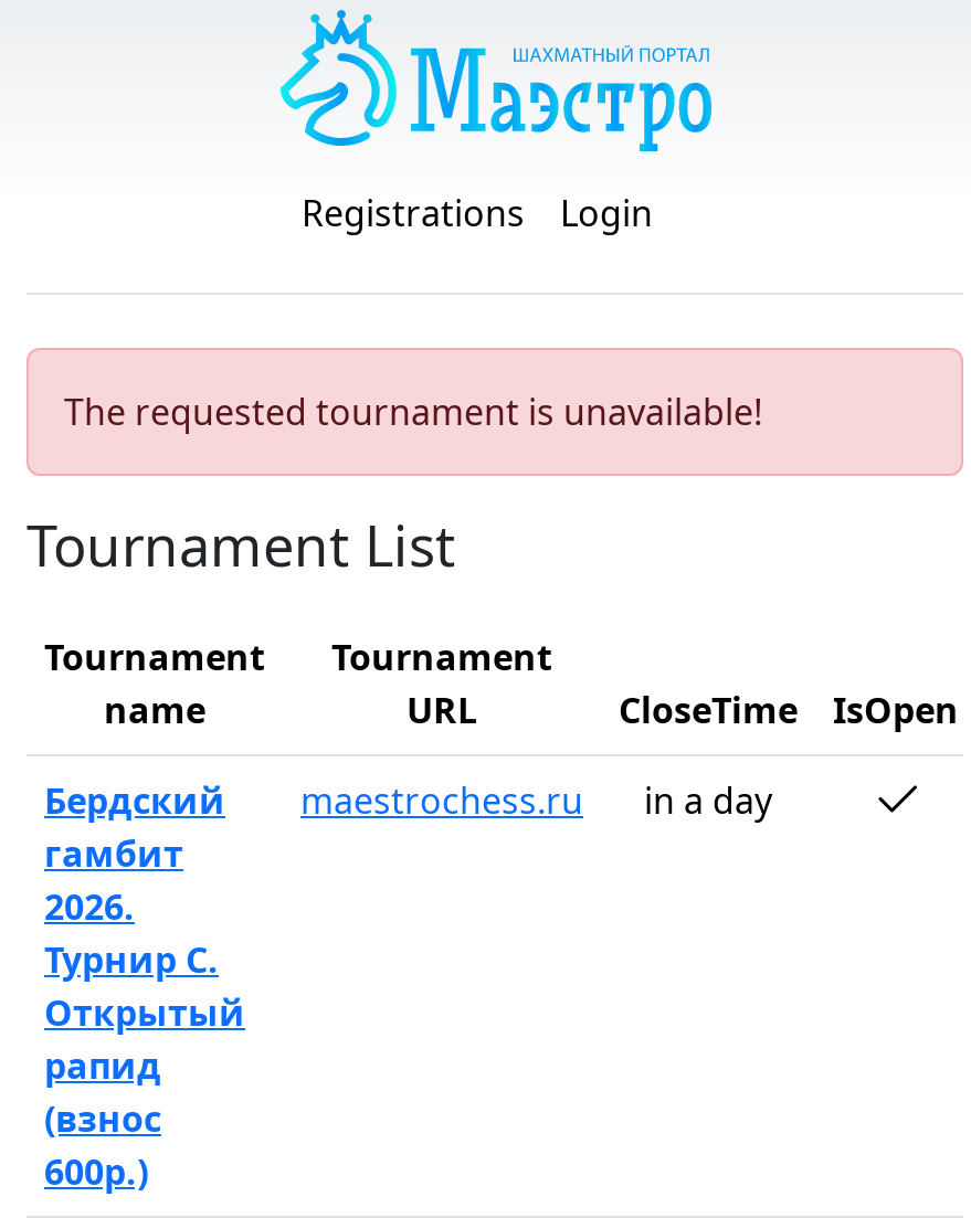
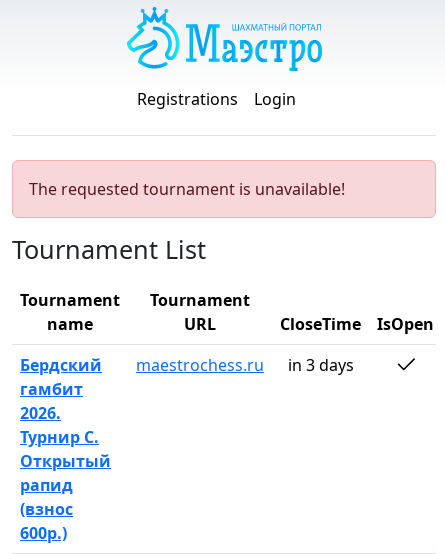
- in a day
+ in 3 days
